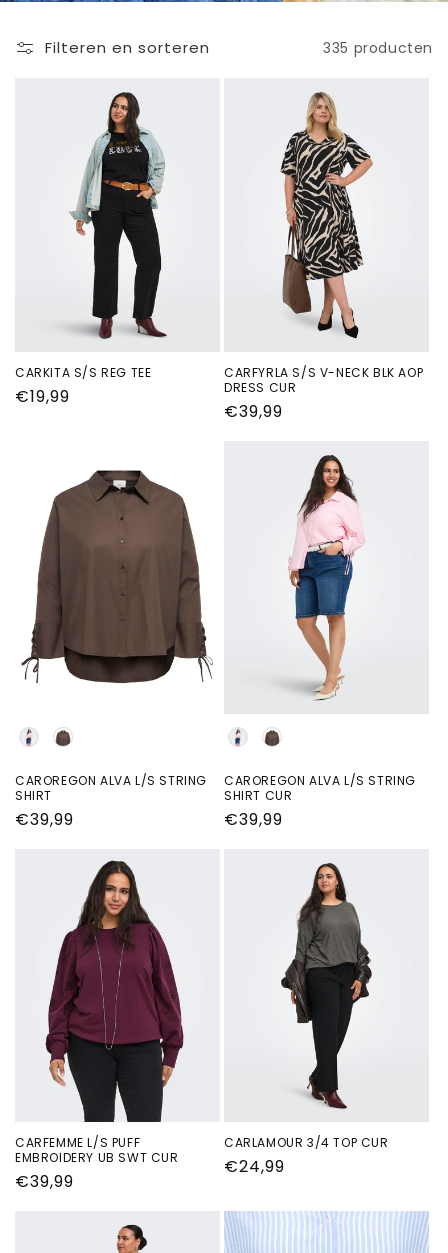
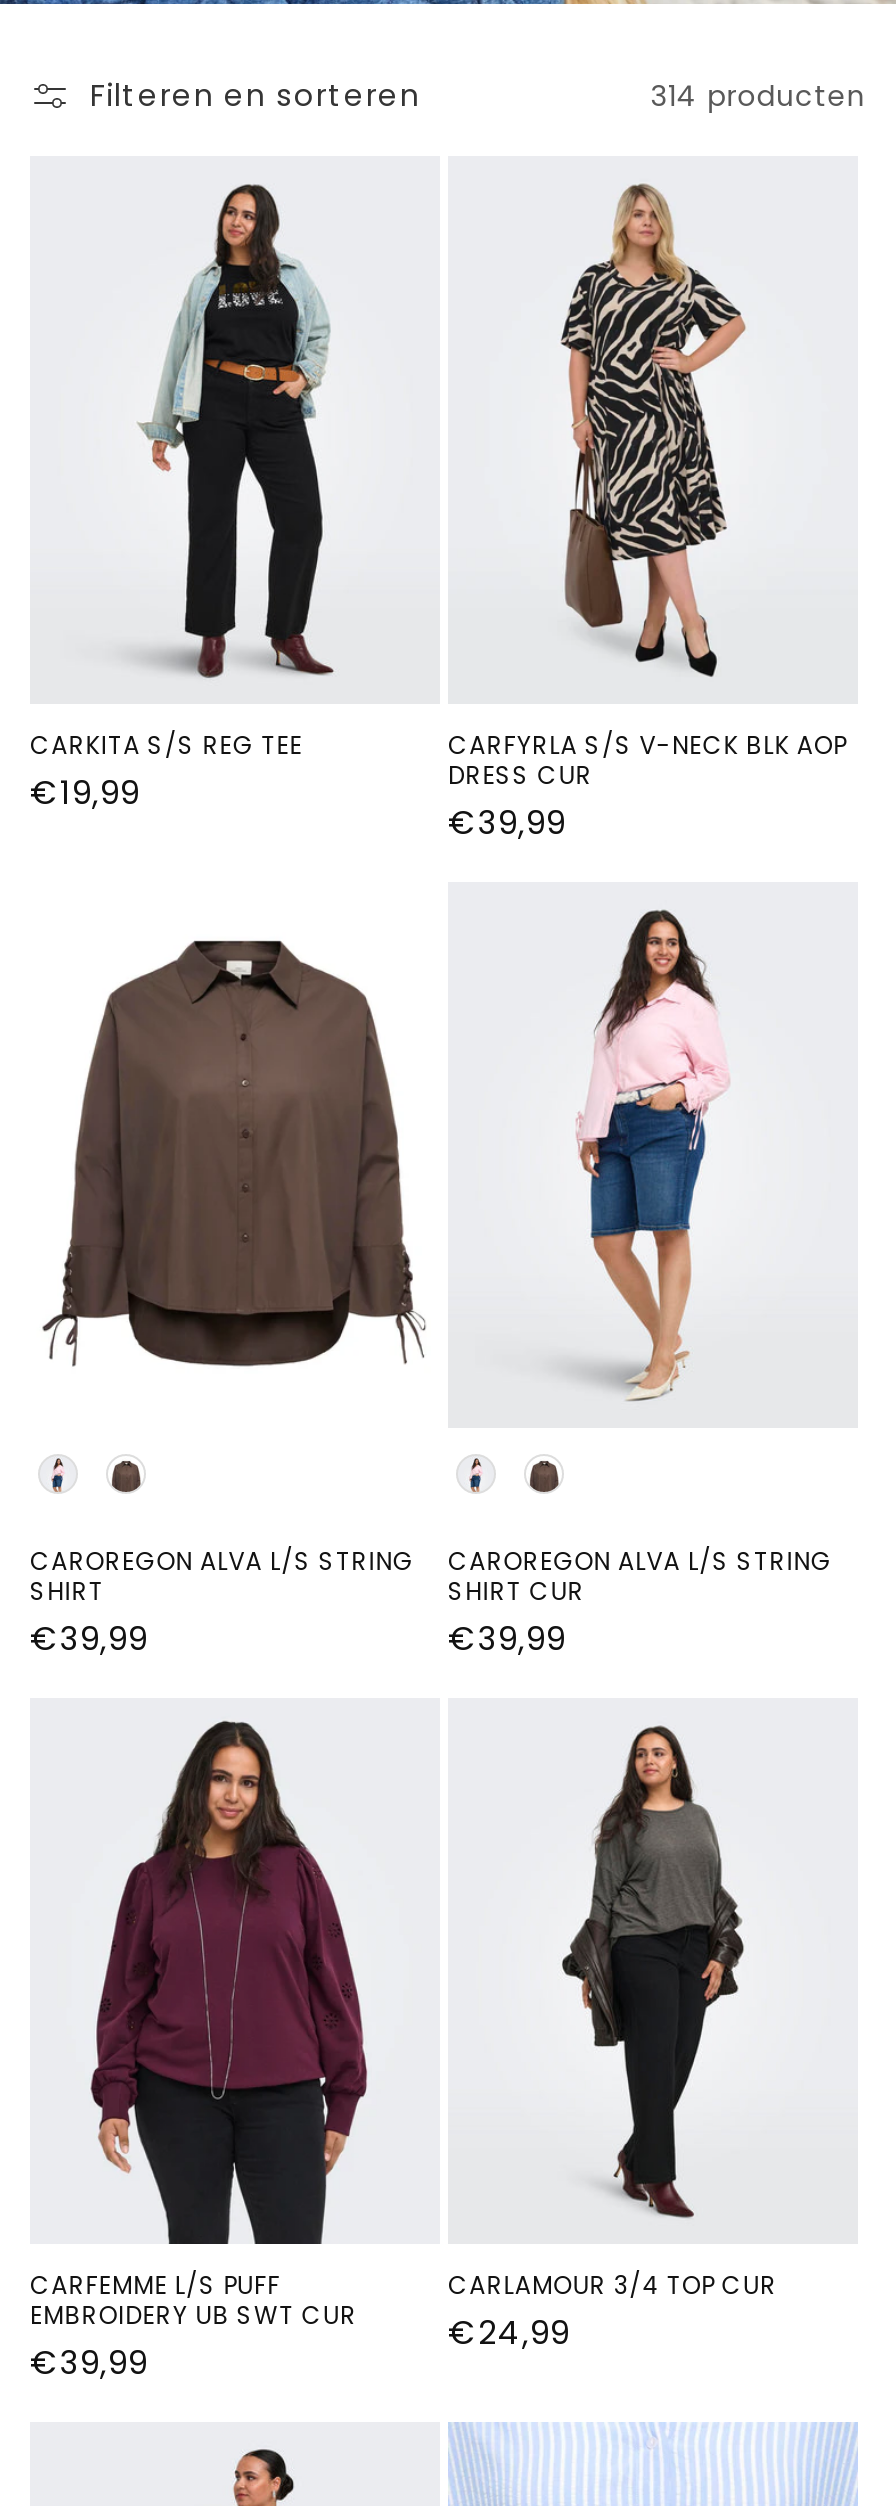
- 335 producten
+ 314 producten
